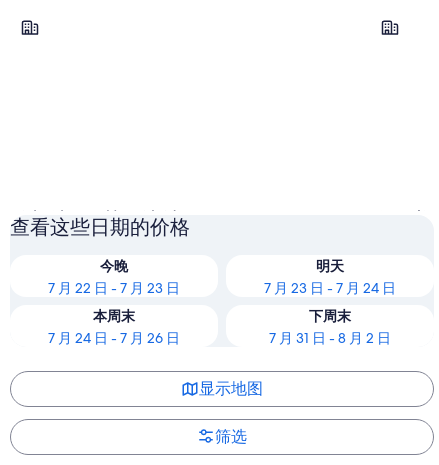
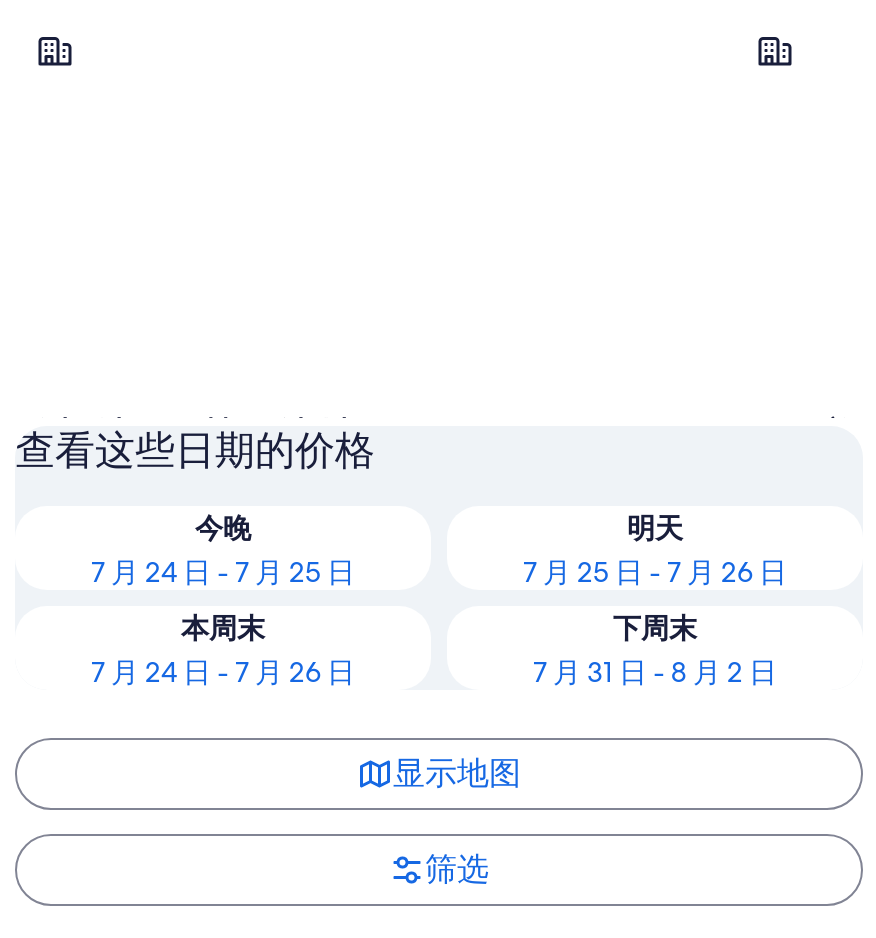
- 7 月 22 日 - 7 月 23 日
+ 7 月 24 日 - 7 月 25 日

- 7 月 23 日 - 7 月 24 日
+ 7 月 25 日 - 7 月 26 日
